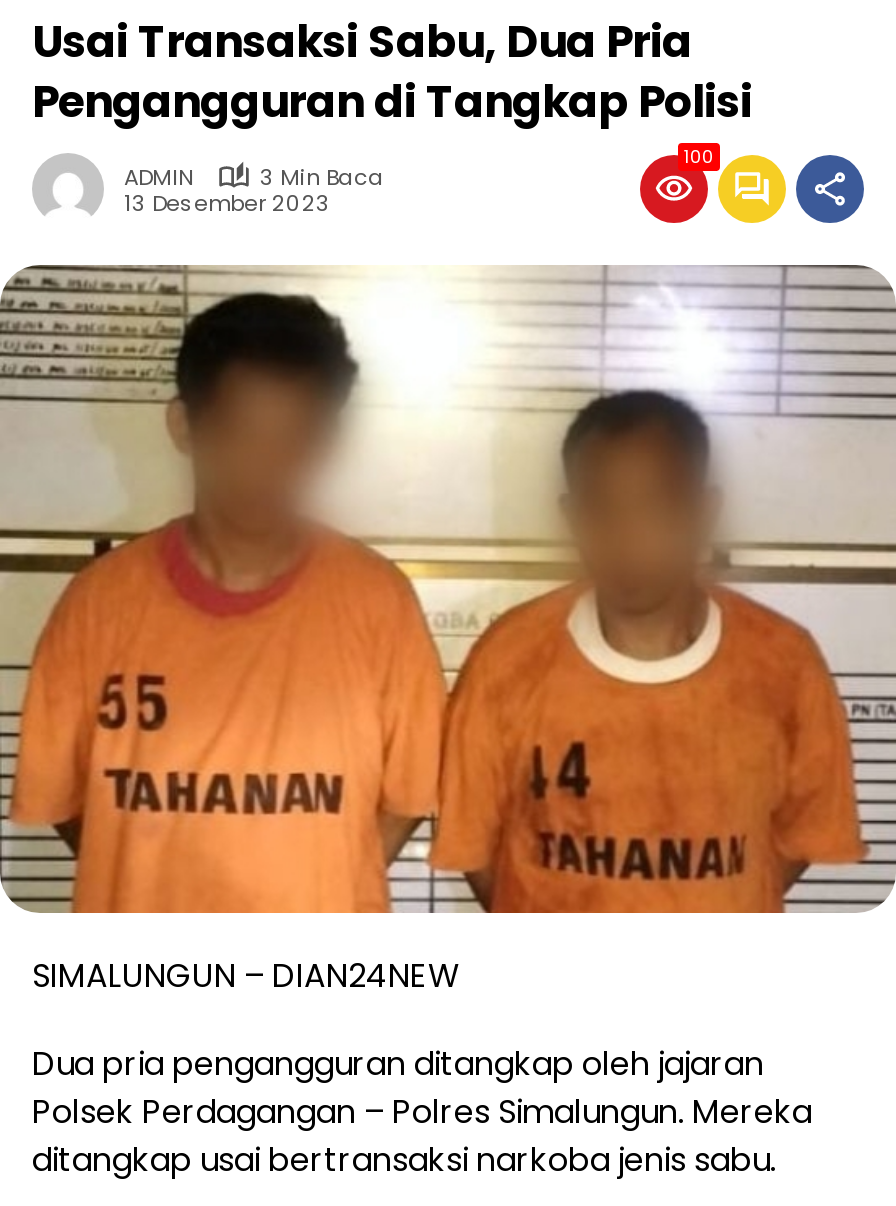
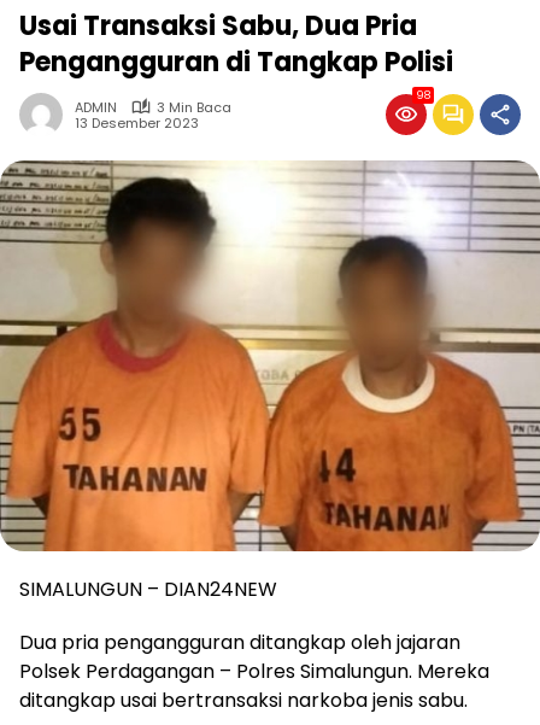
- 100
+ 98
